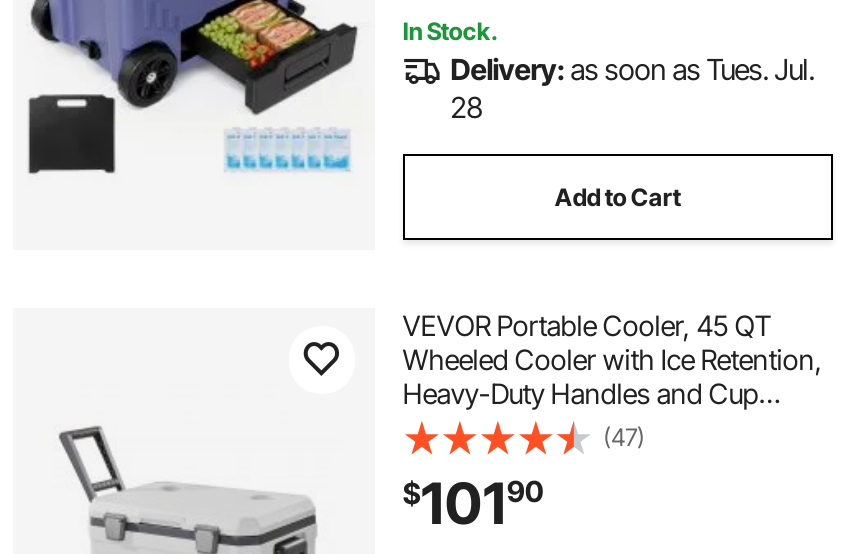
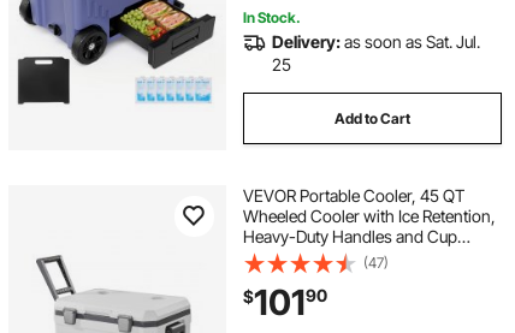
- Delivery: as soon as Tues. Jul.
+ Delivery: as soon as Sat. Jul.

- 28
+ 25
